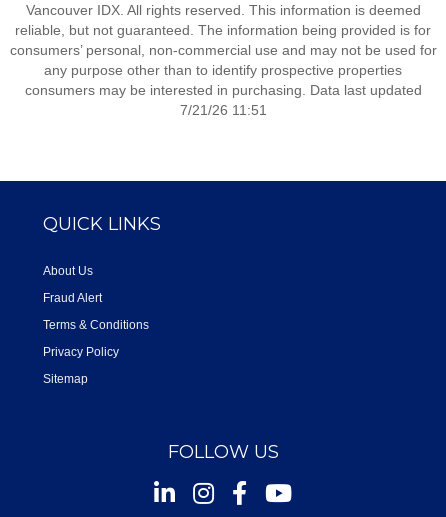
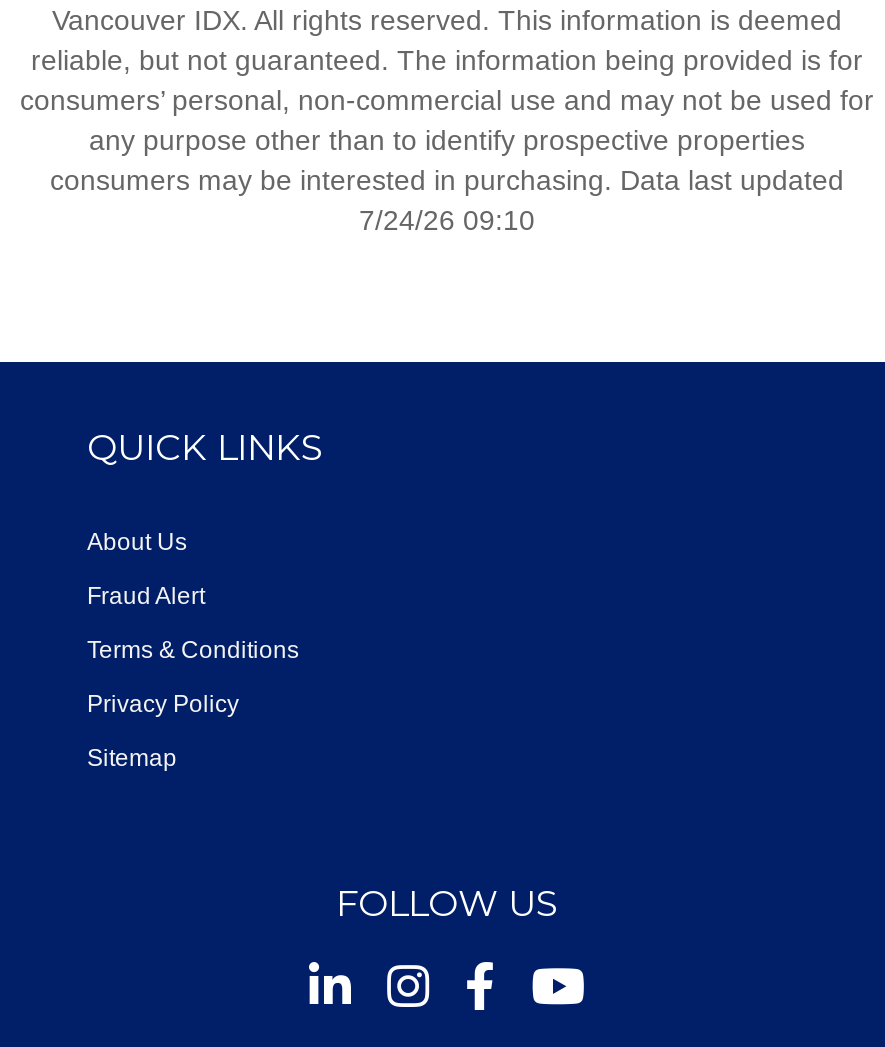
- 7/21/26 11:51
+ 7/24/26 09:10
